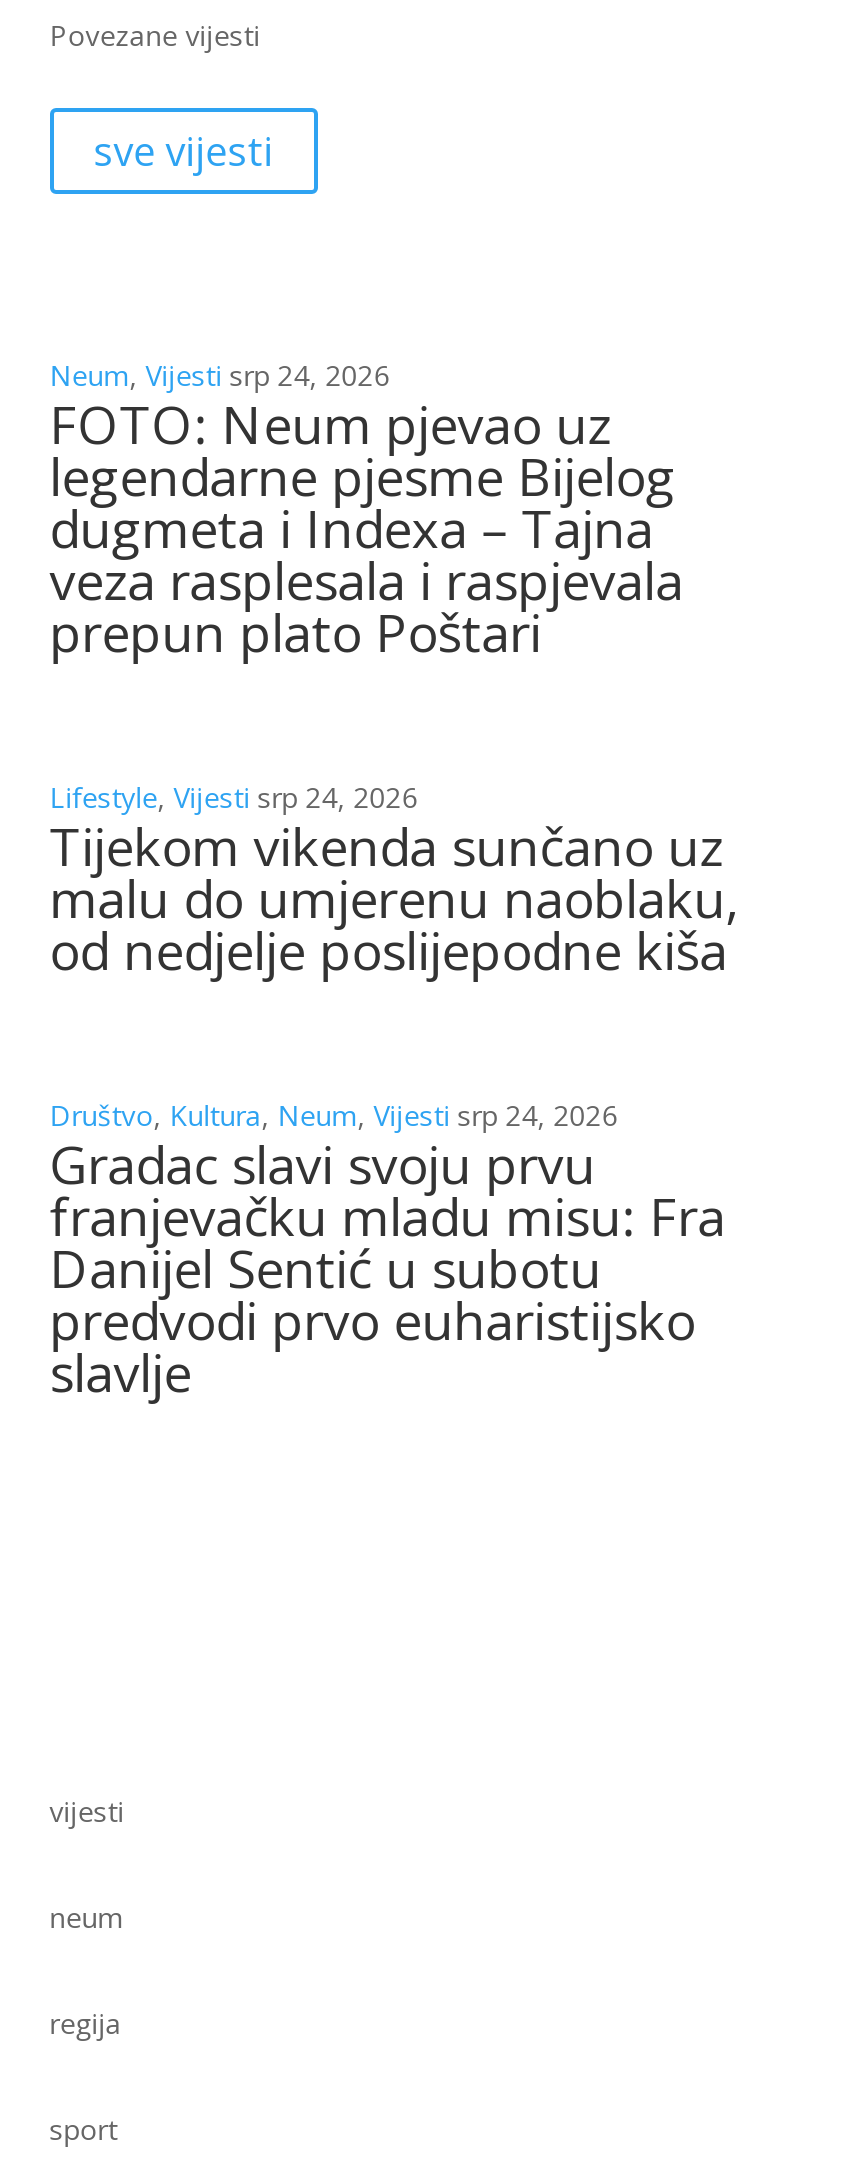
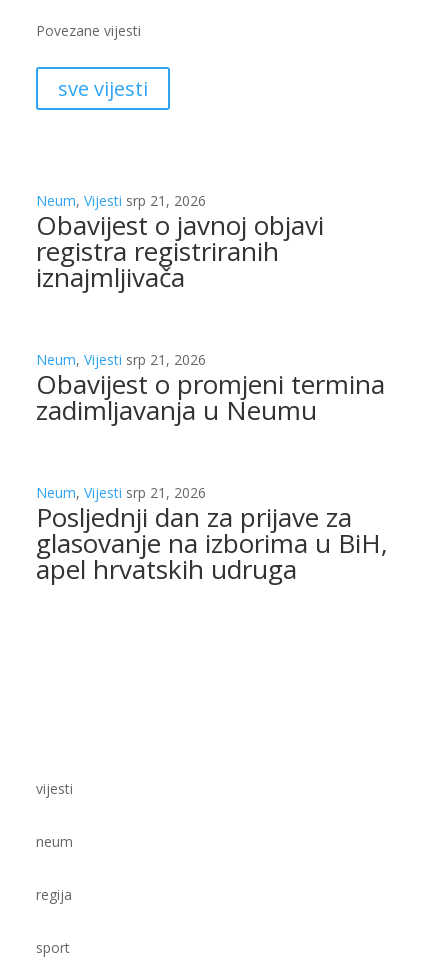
- Neum, Vijesti srp 24, 2026
- FOTO: Neum pjevao uz
- legendarne pjesme Bijelog
- dugmeta i Indexa – Tajna
- veza rasplesala i raspjevala
- prepun plato Poštari
+ Neum, Vijesti srp 21, 2026
+ Obavijest o javnoj objavi
+ registra registriranih
+ iznajmljivača

- Lifestyle, Vijesti srp 24, 2026
- Tijekom vikenda sunčano uz
- malu do umjerenu naoblaku,
- od nedjelje poslijepodne kiša
+ Neum, Vijesti srp 21, 2026
+ Obavijest o promjeni termina
+ zadimljavanja u Neumu

- Društvo, Kultura, Neum, Vijesti srp 24, 2026
- Gradac slavi svoju prvu
- franjevačku mladu misu: Fra
- Danijel Sentić u subotu
- predvodi prvo euharistijsko
- slavlje
+ Neum, Vijesti srp 21, 2026
+ Posljednji dan za prijave za
+ glasovanje na izborima u BiH,
+ apel hrvatskih udruga
